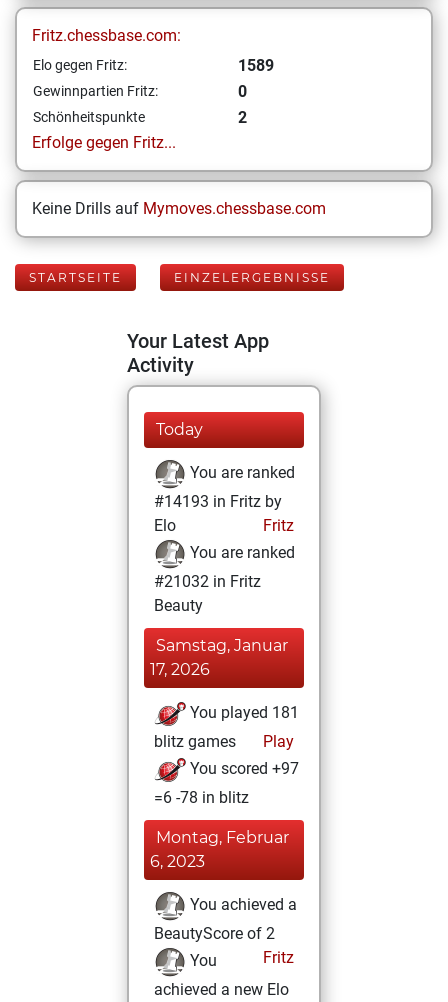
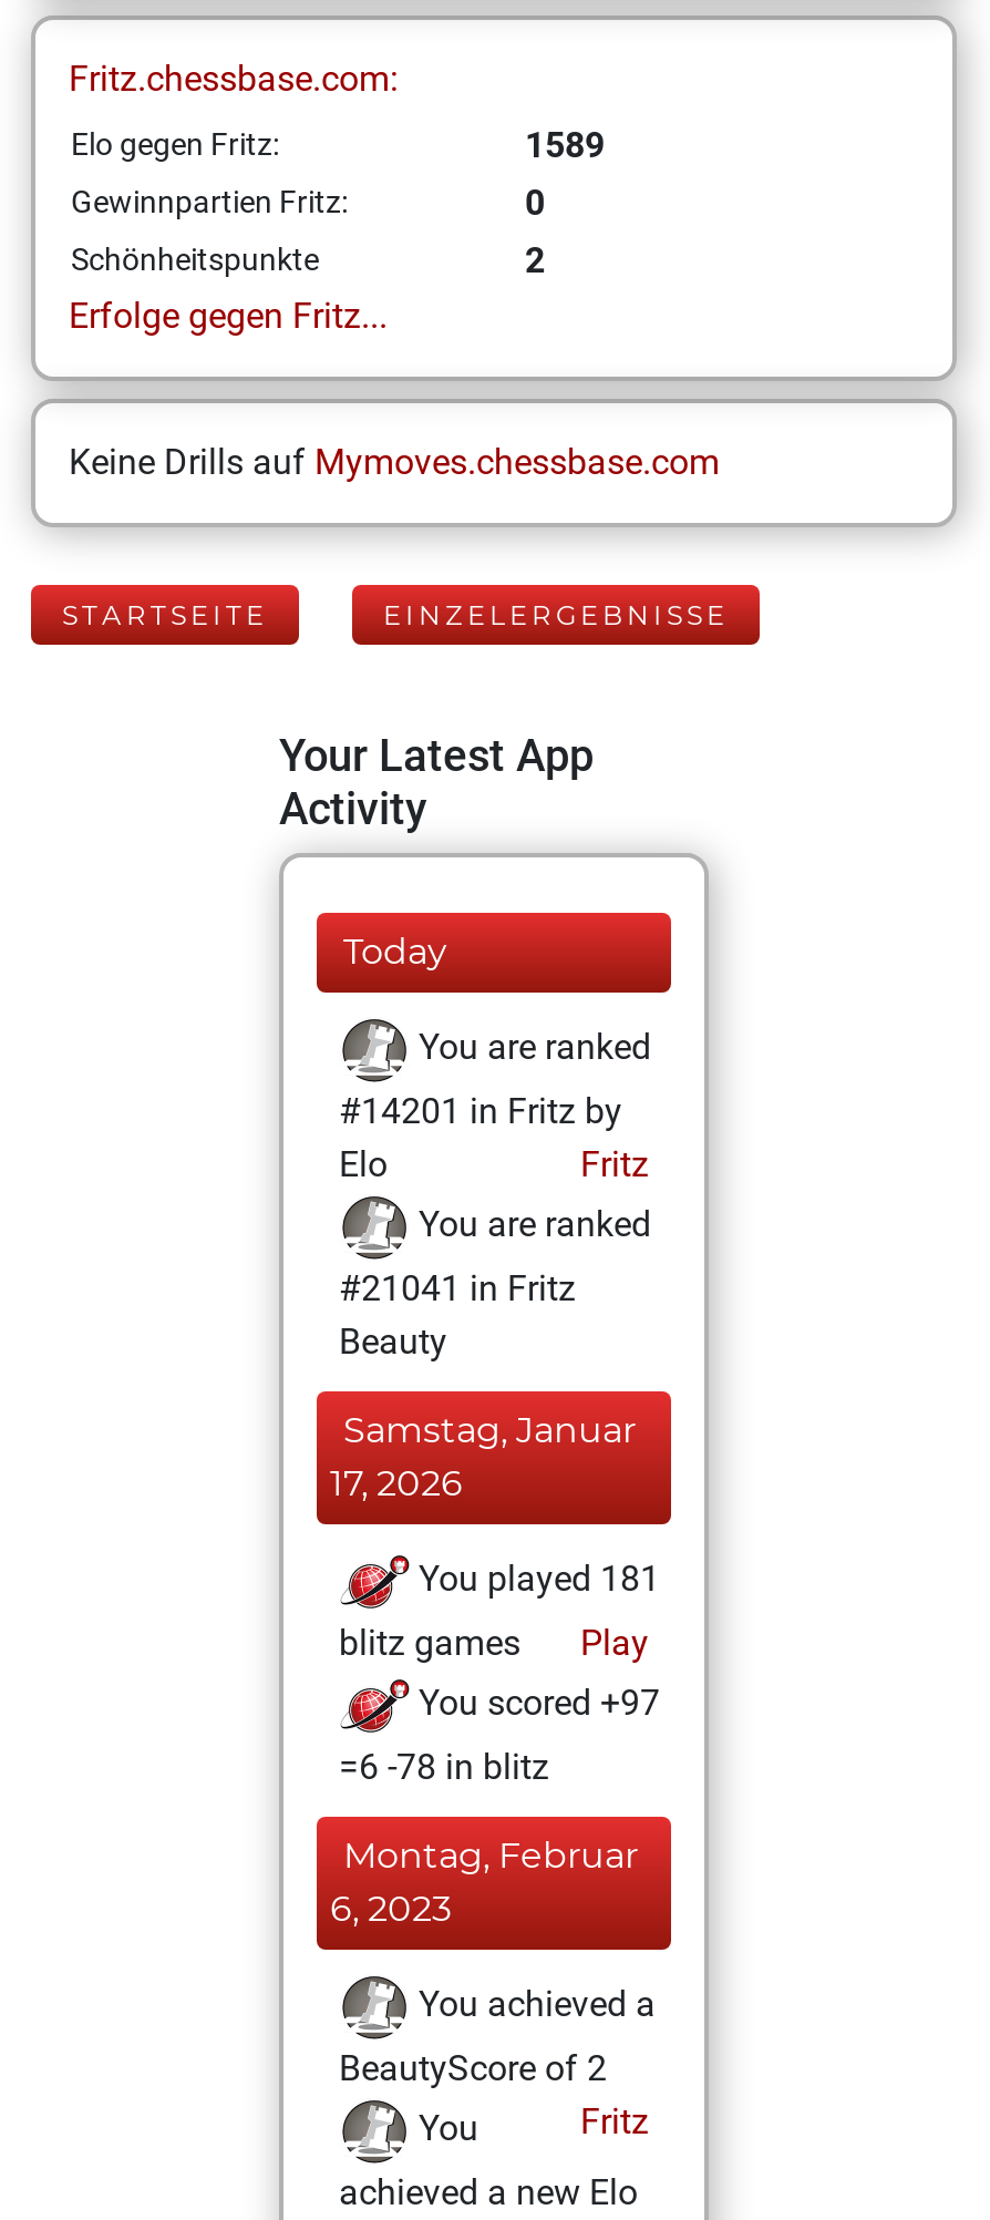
- #14193 in Fritz by
+ #14201 in Fritz by

- #21032 in Fritz
+ #21041 in Fritz
